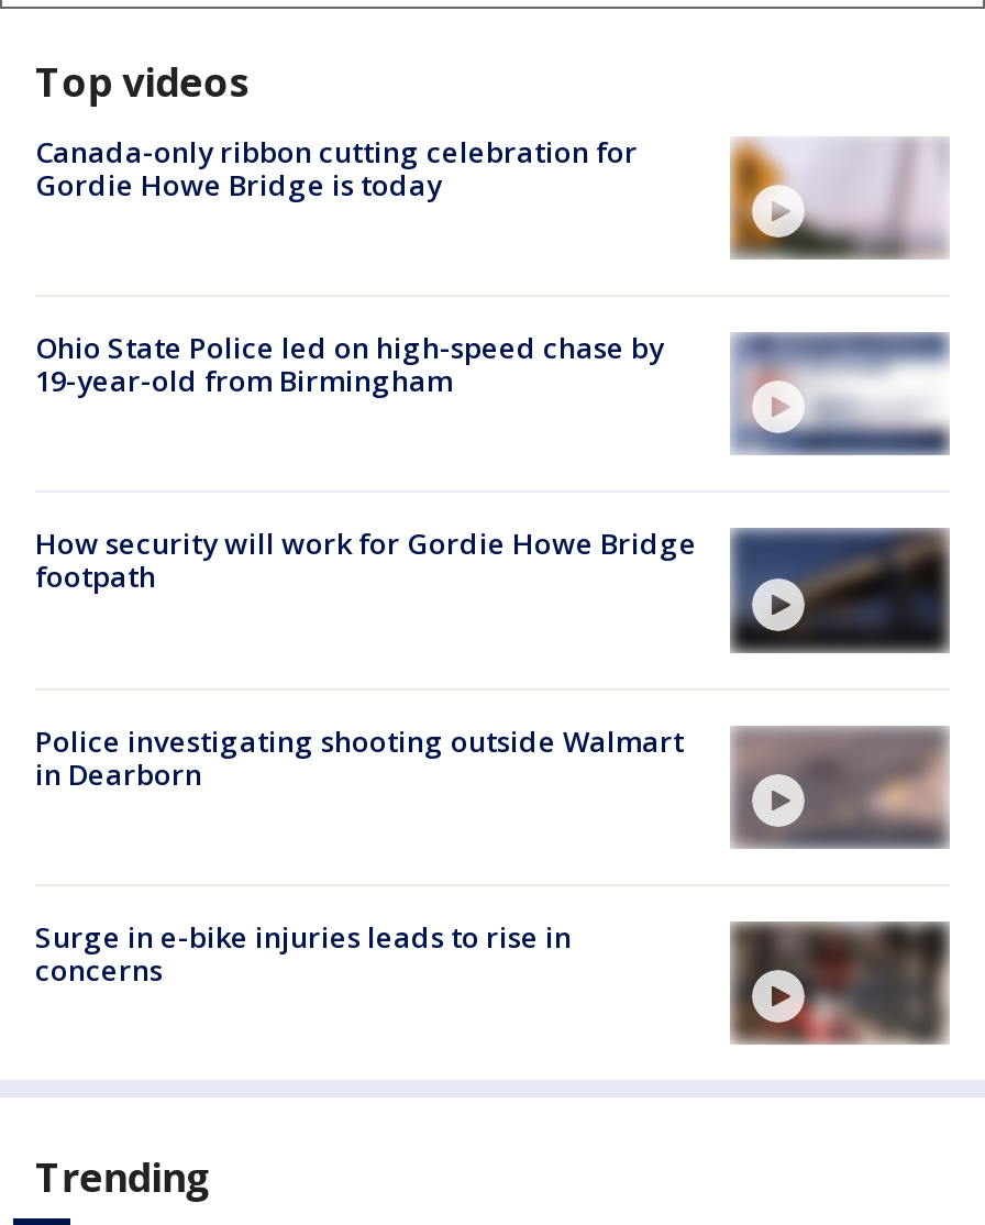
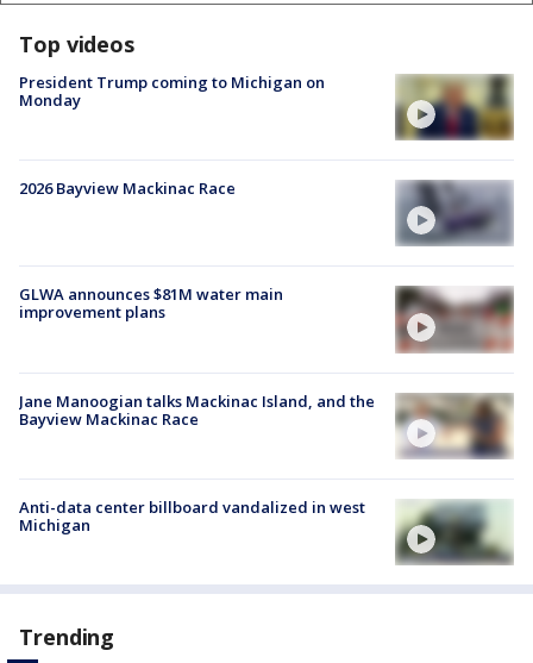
- Canada-only ribbon cutting celebration for
- Gordie Howe Bridge is today
+ President Trump coming to Michigan on
+ Monday

- [image]
+ [image]

- Ohio State Police led on high-speed chase by
- 19-year-old from Birmingham
+ 2026 Bayview Mackinac Race

- [image]
+ [image]

- How security will work for Gordie Howe Bridge
- footpath
+ GLWA announces $81M water main
+ improvement plans

- [image]
+ [image]

- [image]
- Police investigating shooting outside Walmart
- in Dearborn
+ [image]
+ Jane Manoogian talks Mackinac Island, and the
+ Bayview Mackinac Race

- Surge in e-bike injuries leads to rise in
- concerns
+ Anti-data center billboard vandalized in west
+ Michigan

- [image]
+ [image]
